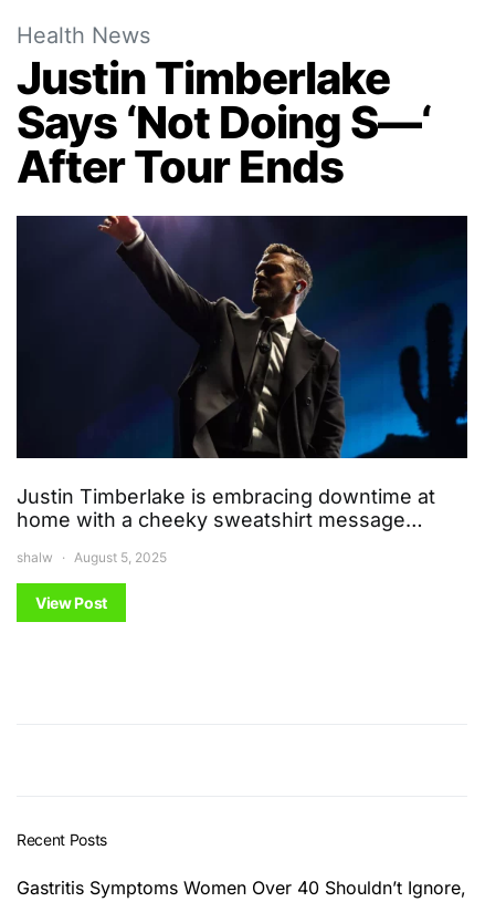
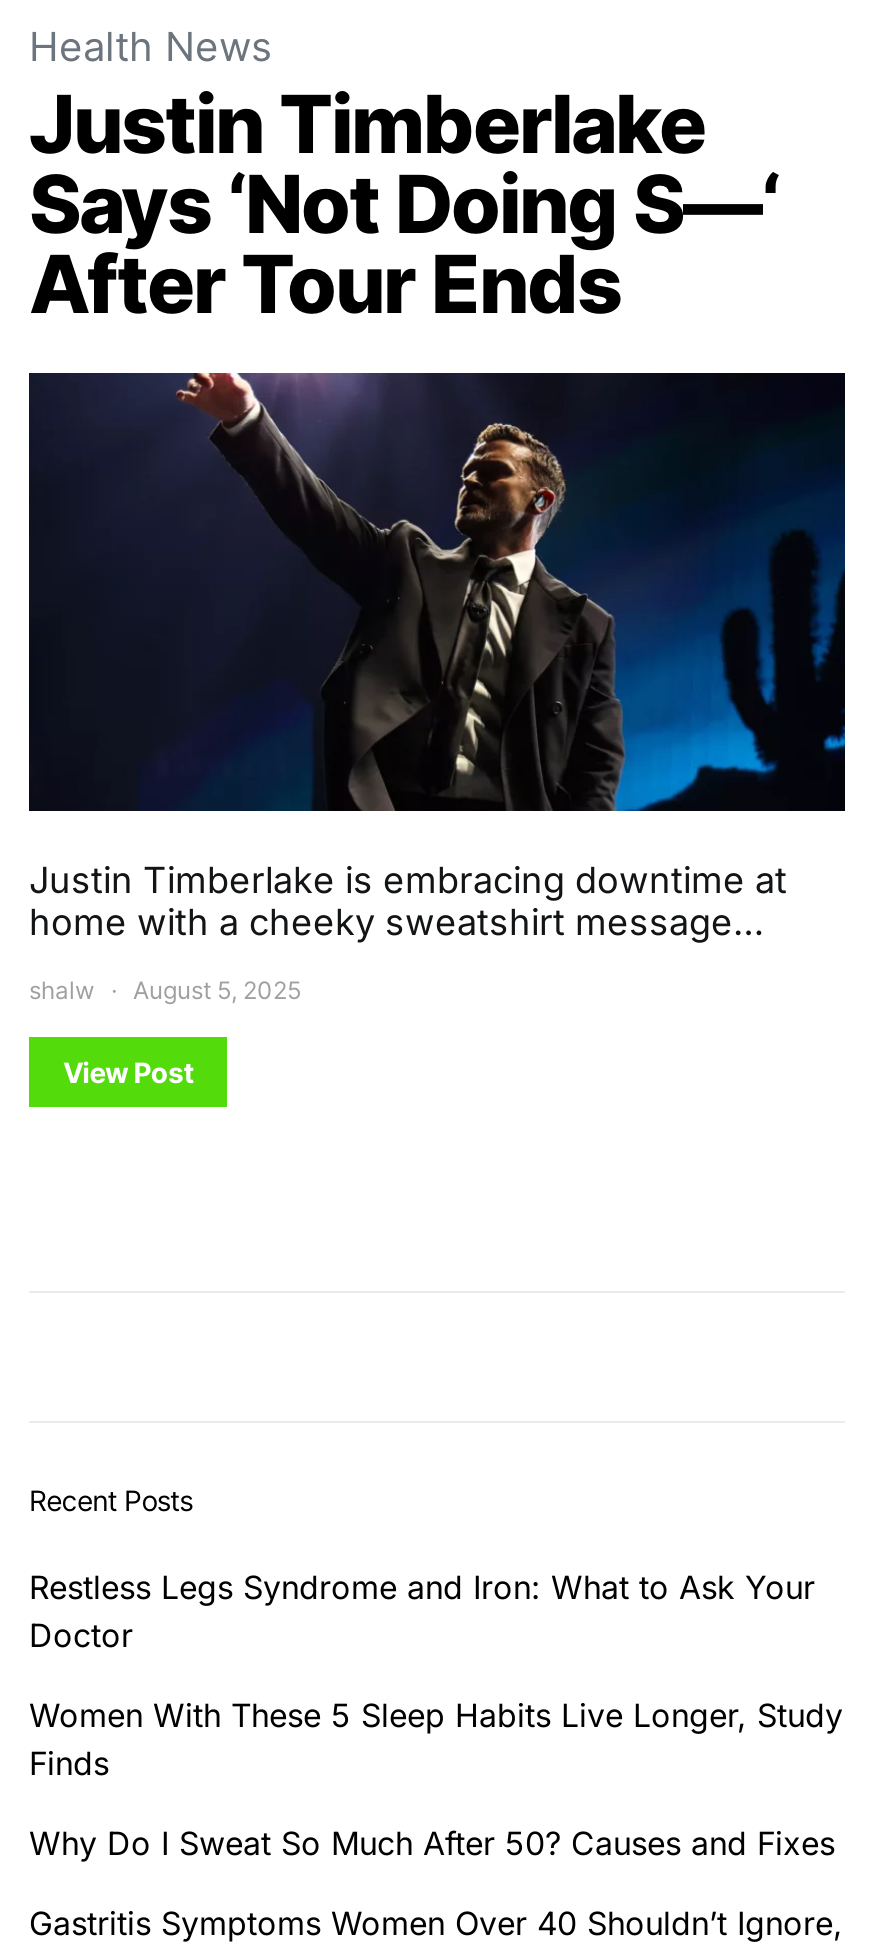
+ Restless Legs Syndrome and Iron: What to Ask Your
+ Doctor
+ Women With These 5 Sleep Habits Live Longer, Study
+ Finds
+ Why Do I Sweat So Much After 50? Causes and Fixes
